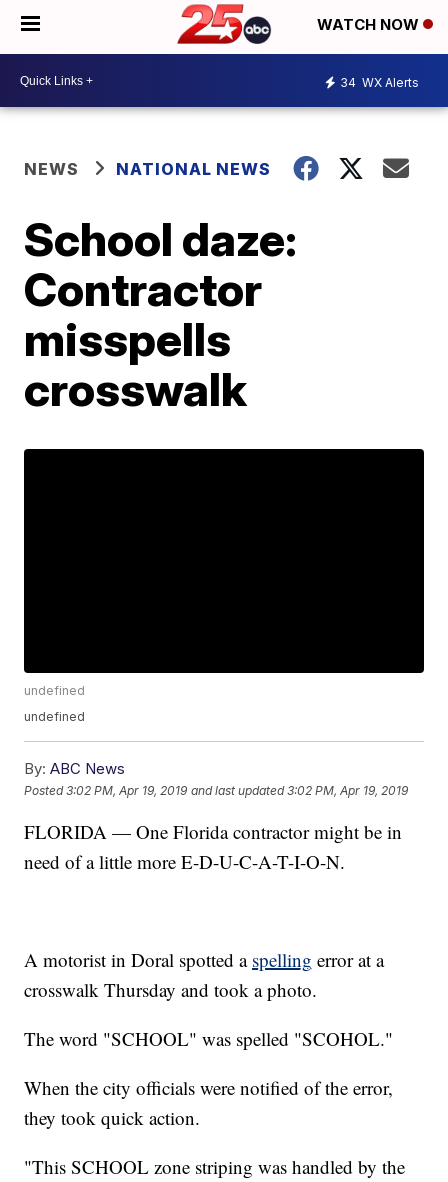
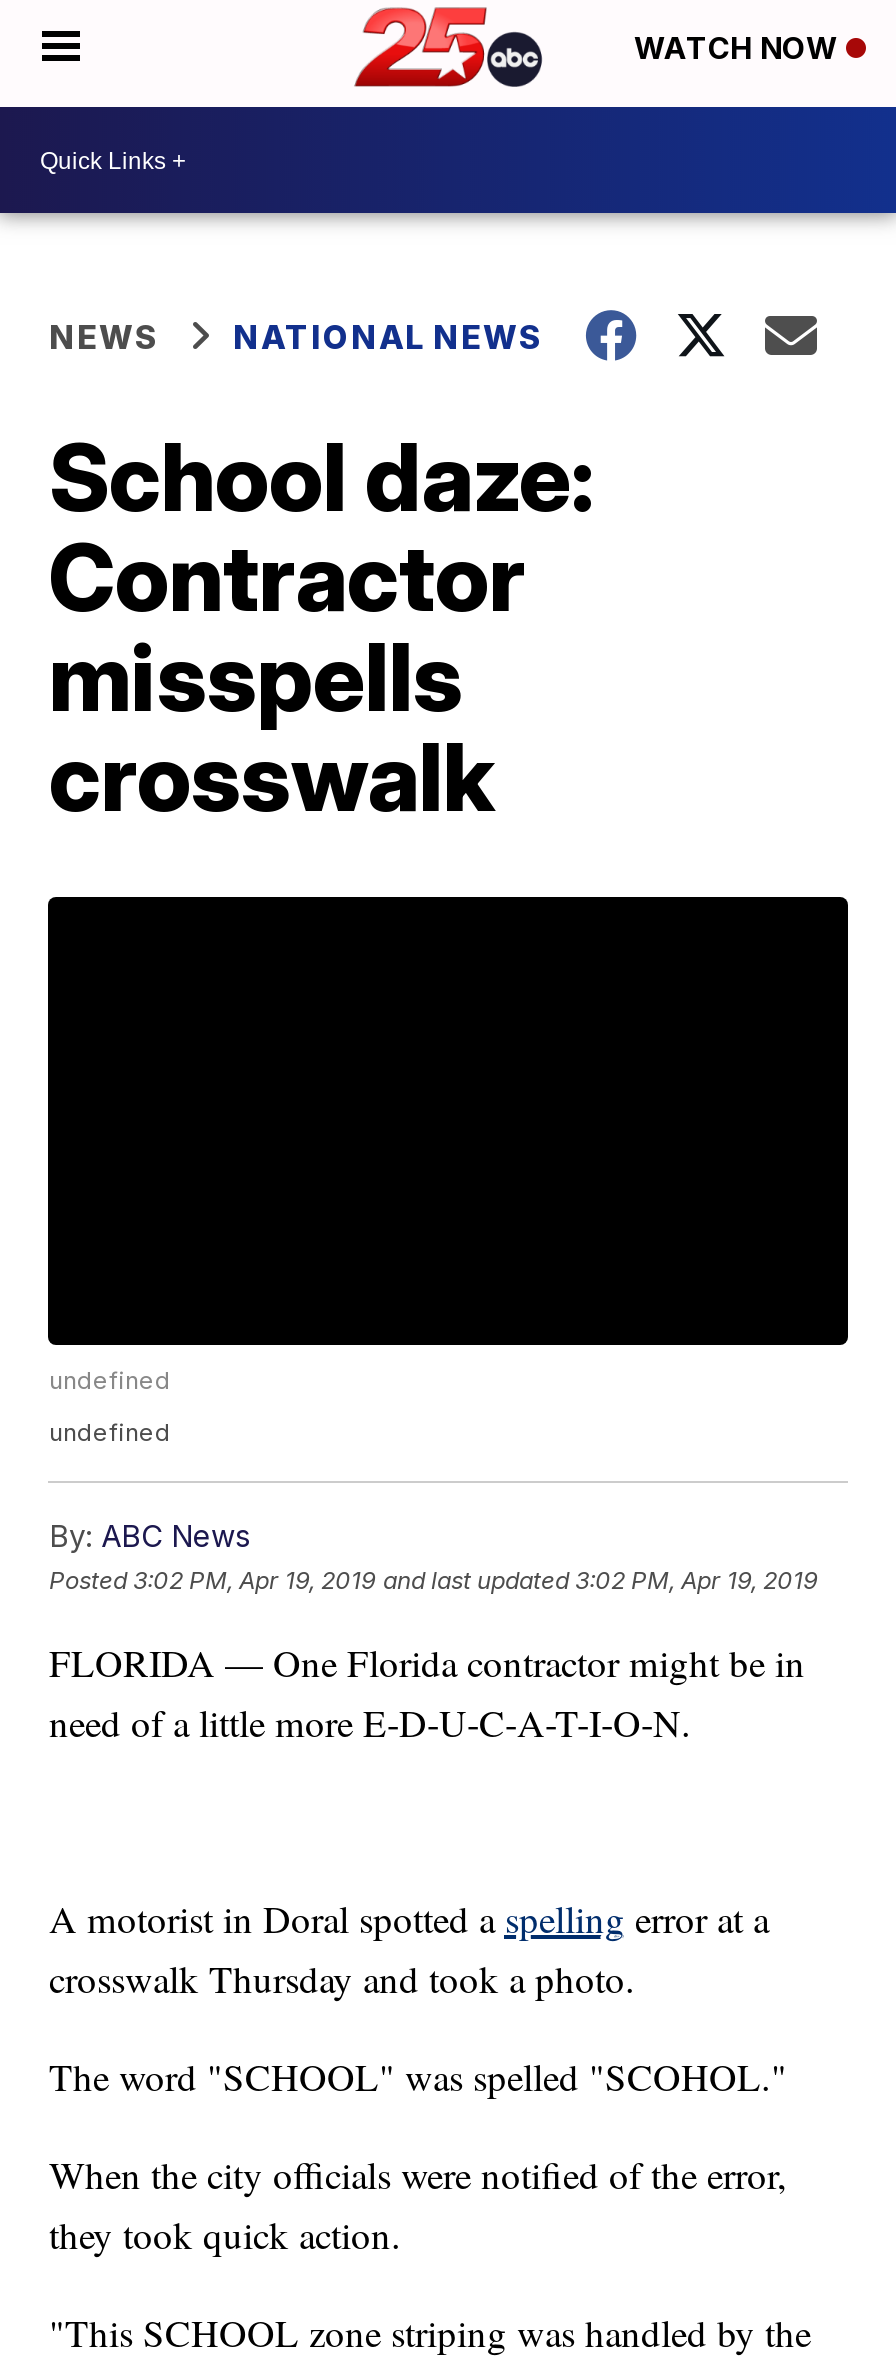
- 34 WX Alerts
